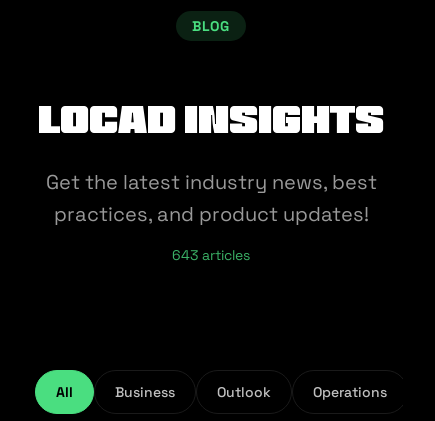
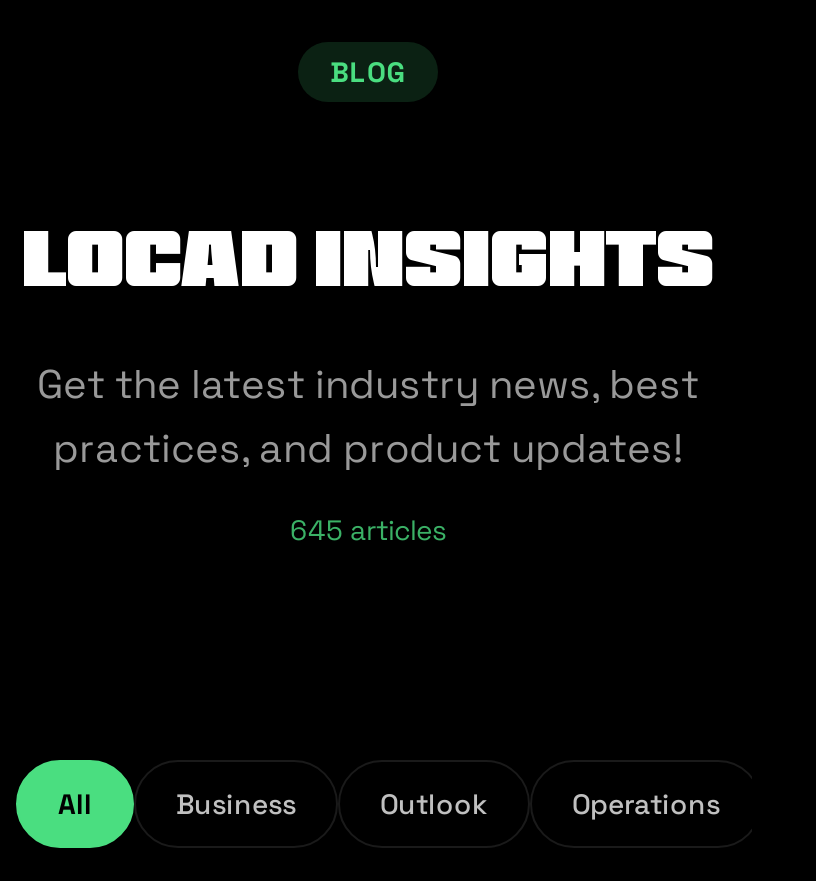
- 643 articles
+ 645 articles
